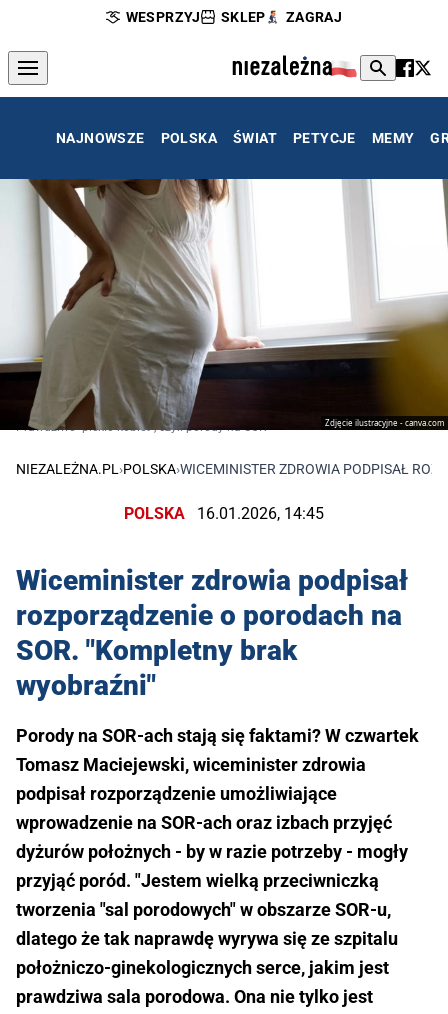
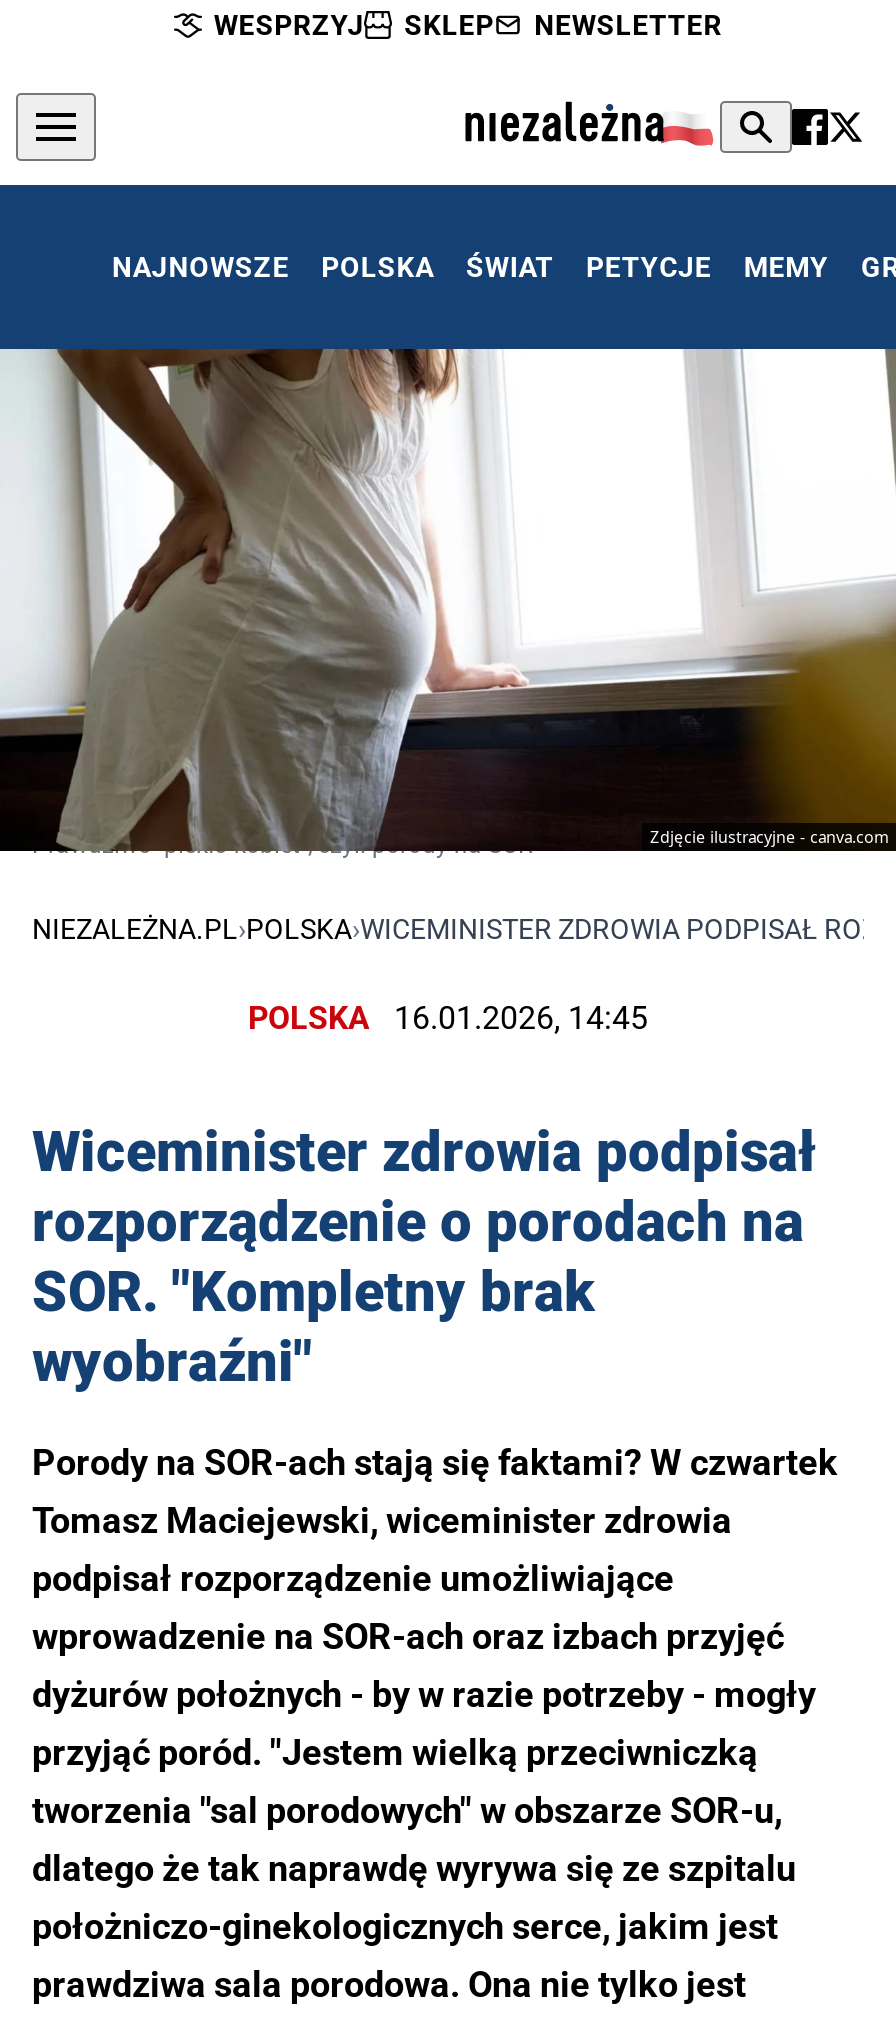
- ZAGRAJ
+ NEWSLETTER
